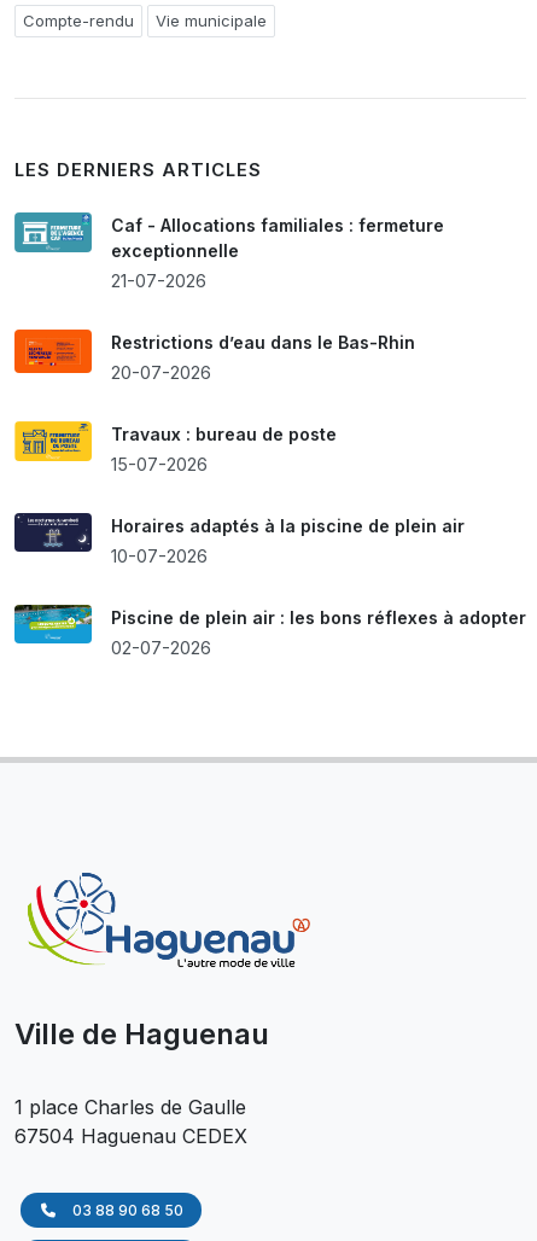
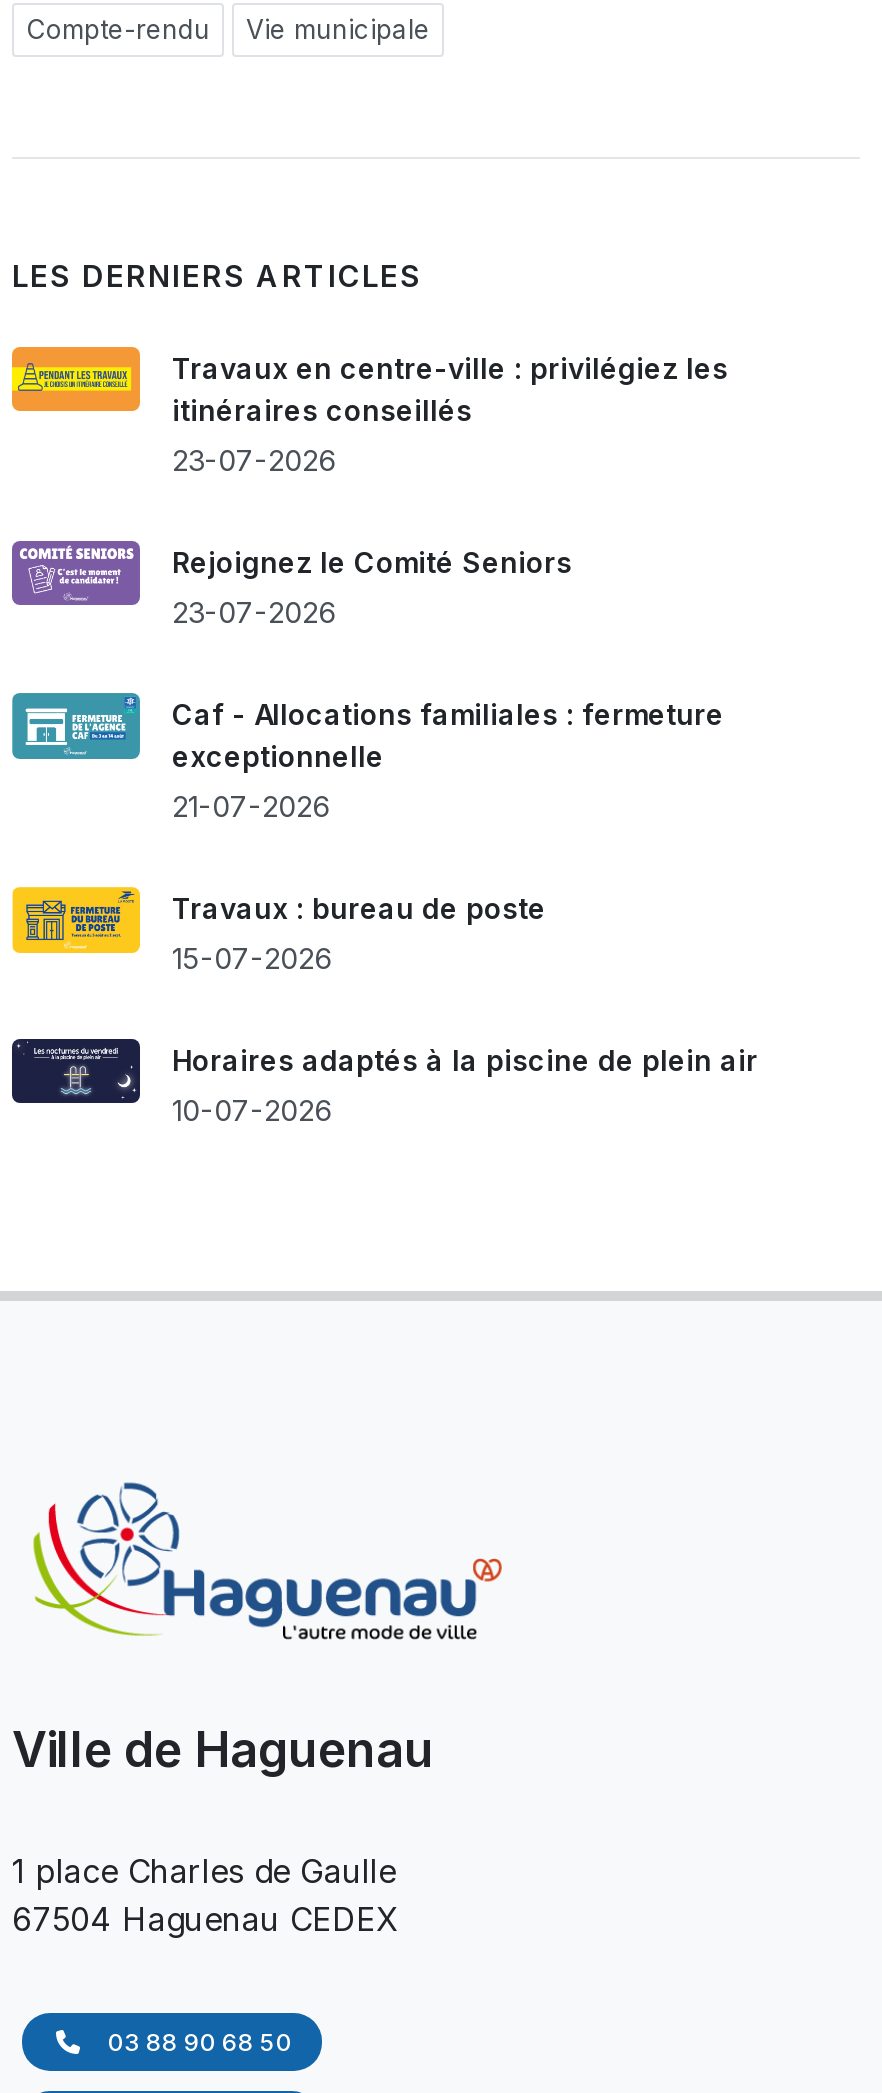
+ [image]
+ Travaux en centre-ville : privilégiez les
+ itinéraires conseillés
+ 23-07-2026
+ Rejoignez le Comité Seniors
+ 23-07-2026

moved down: Caf - Allocations familiales : fermeture | exceptionnelle | 21-07-2026

moved up: [image]

- Restrictions d’eau dans le Bas-Rhin
- 20-07-2026

moved down: Travaux : bureau de poste | 15-07-2026 | Horaires adaptés à la piscine de plein air | 10-07-2026

- [image]
- Piscine de plein air : les bons réflexes à adopter
- 02-07-2026
